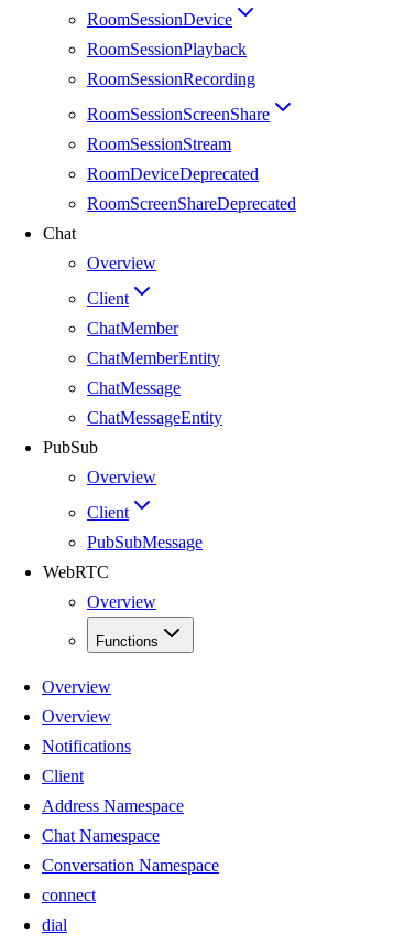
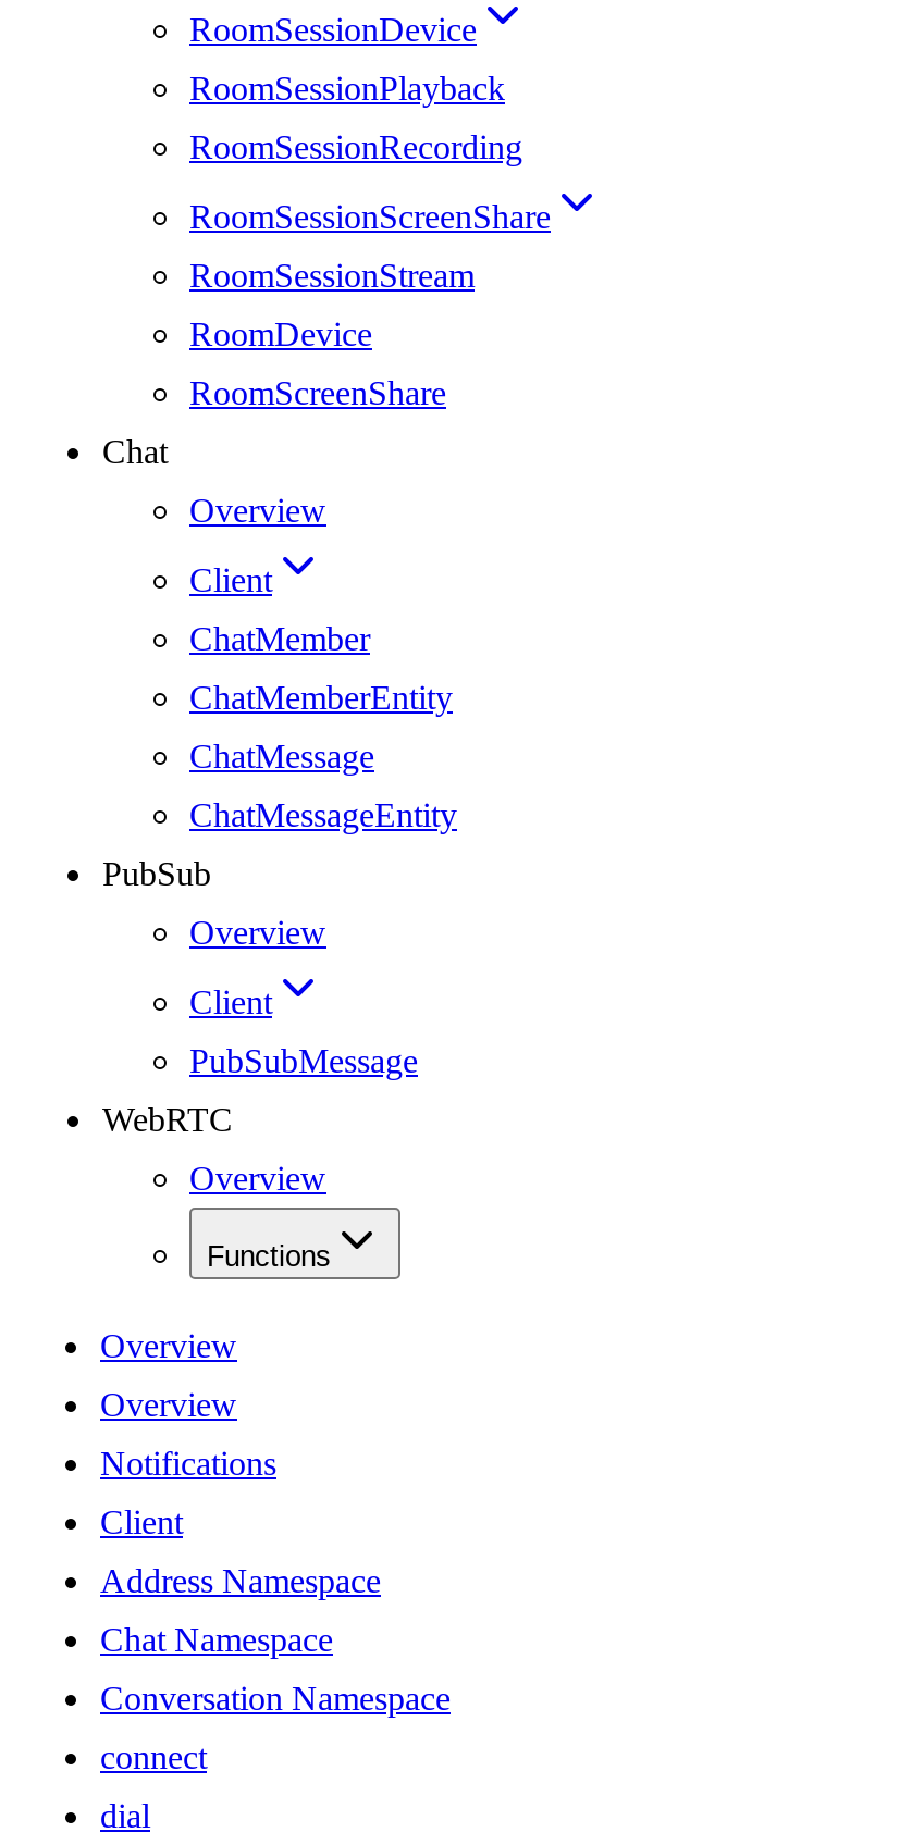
- RoomDeviceDeprecated
+ RoomDevice

- RoomScreenShareDeprecated
+ RoomScreenShare
